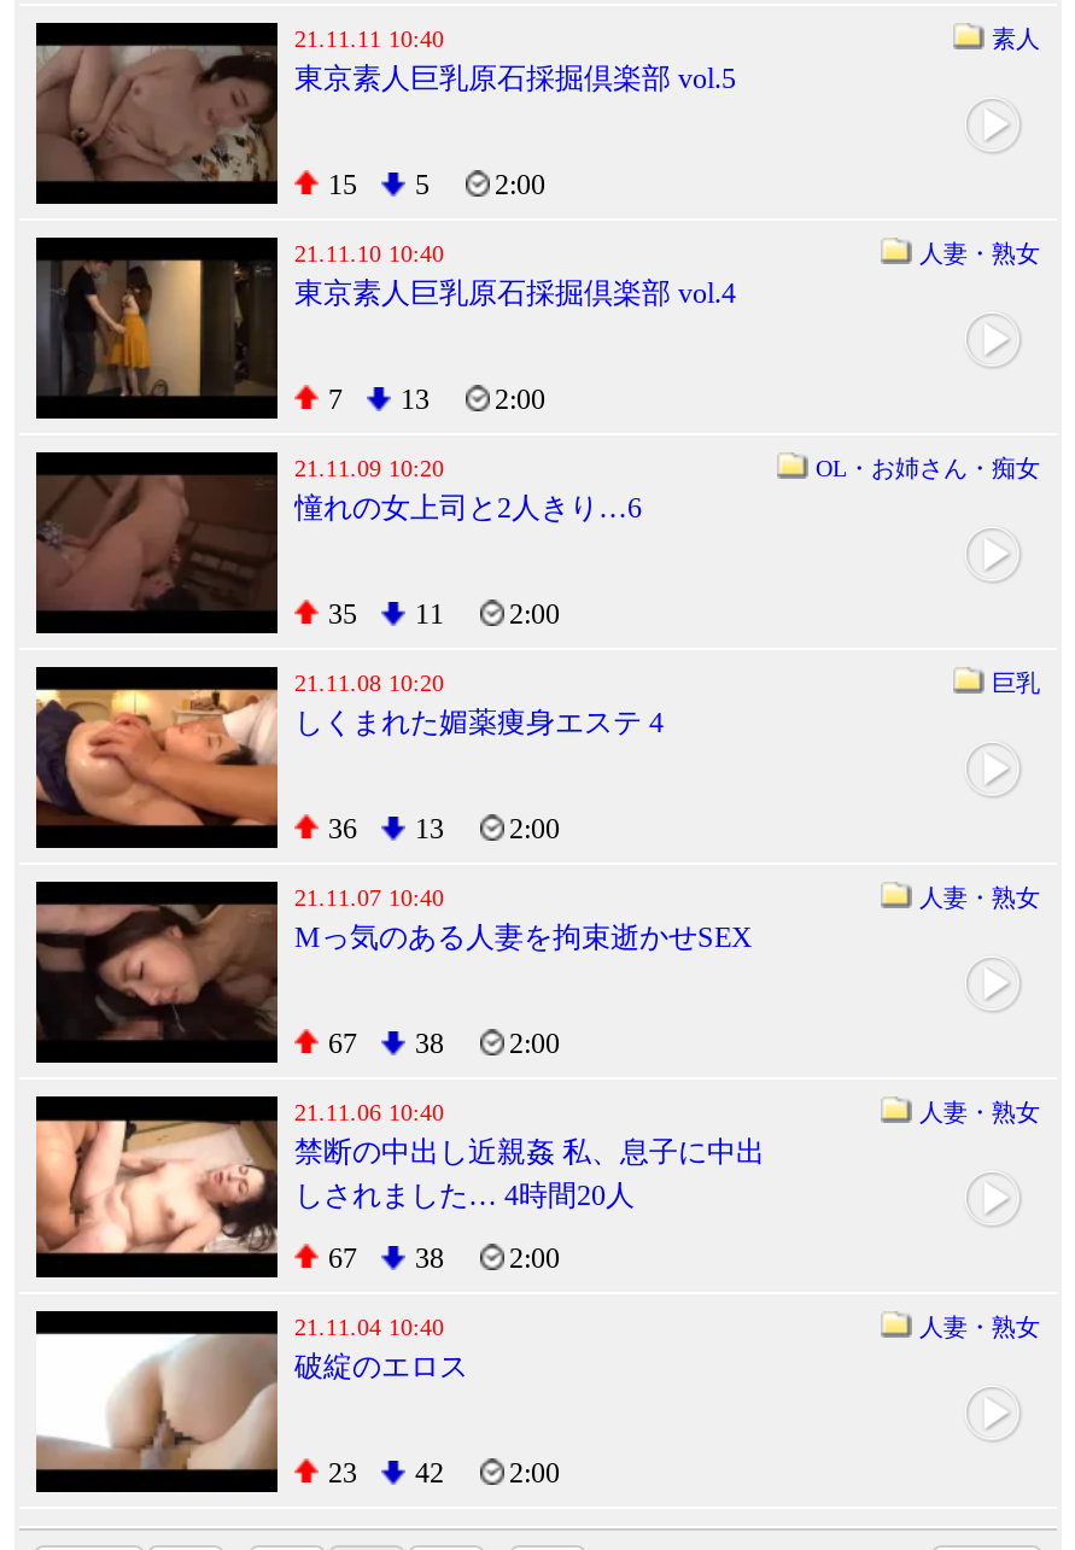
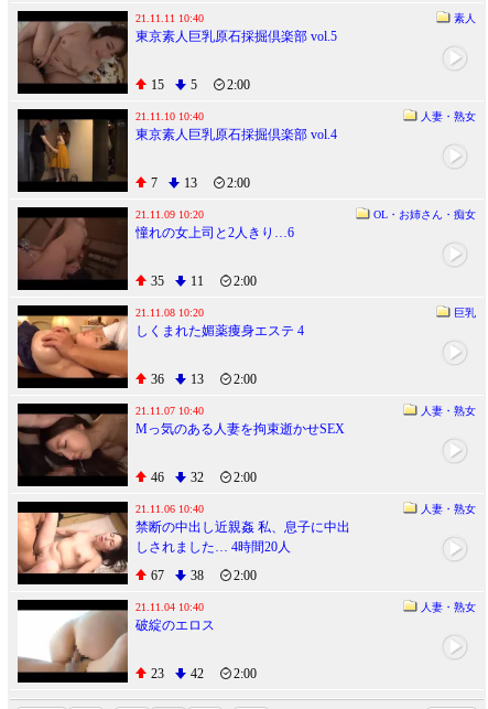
- 67
+ 46

- 38
+ 32
